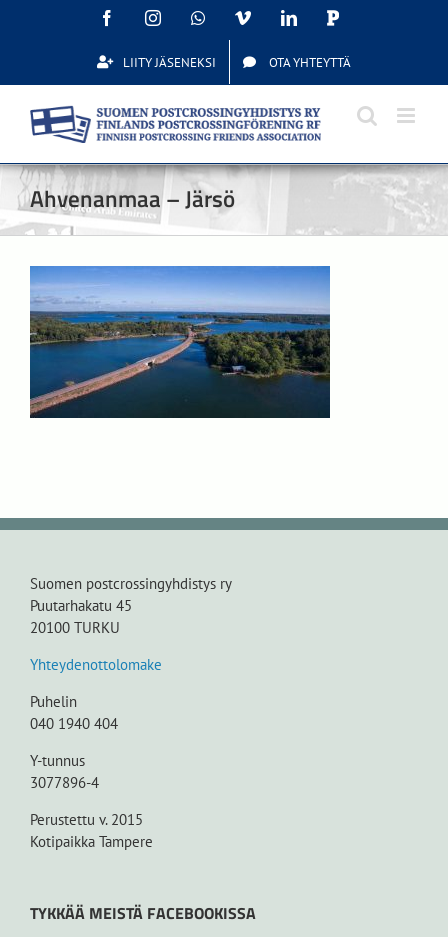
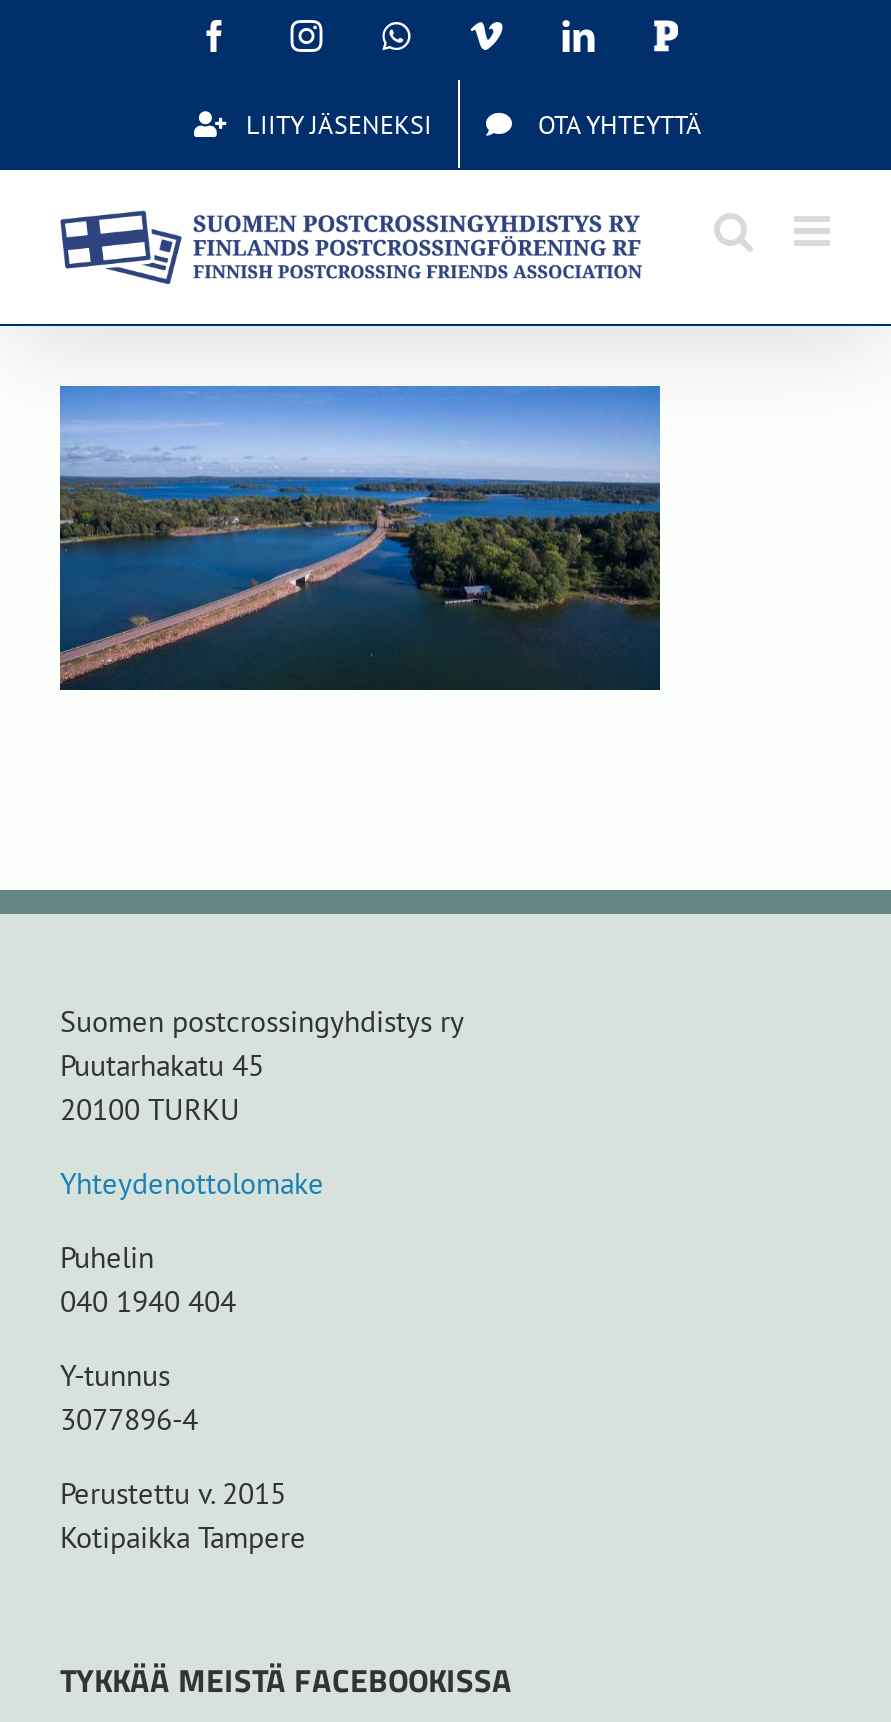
- Ahvenanmaa – Järsö
